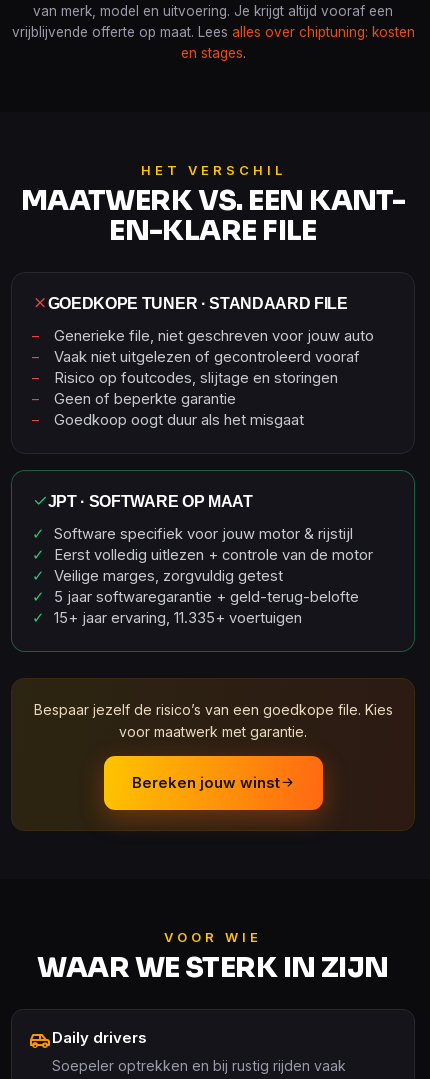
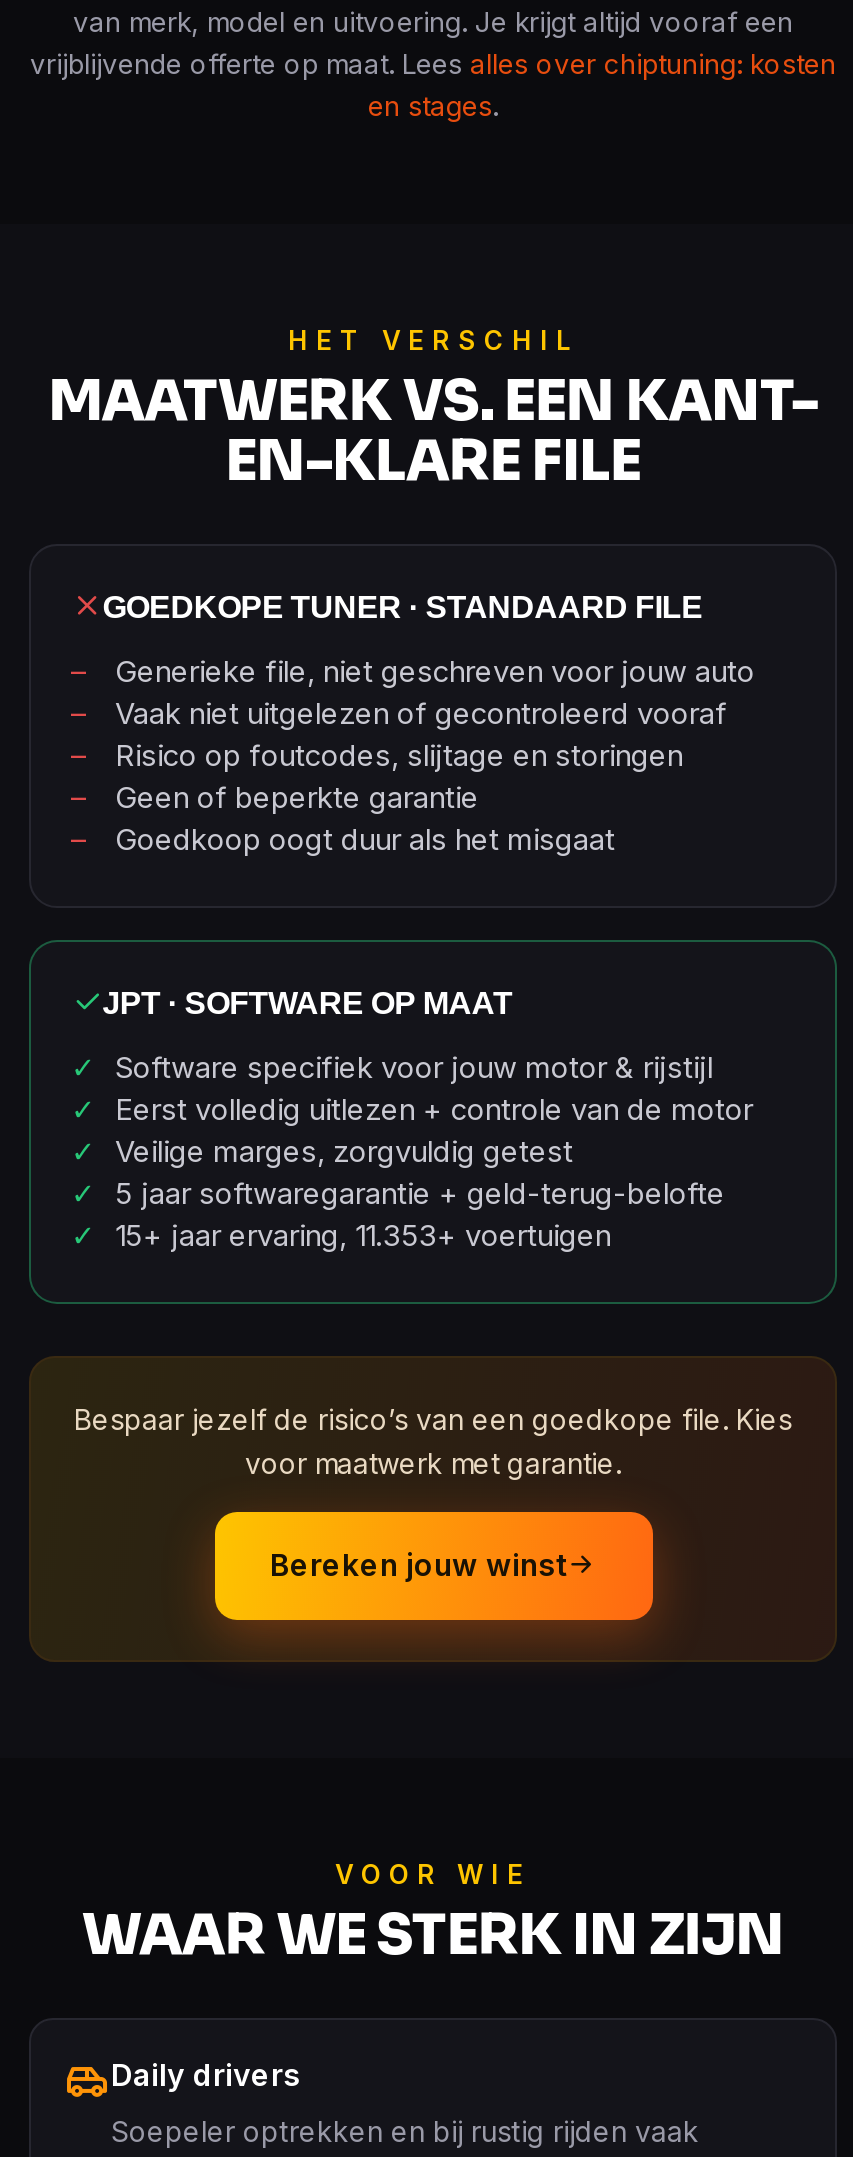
- 15+ jaar ervaring, 11.335+ voertuigen
+ 15+ jaar ervaring, 11.353+ voertuigen
